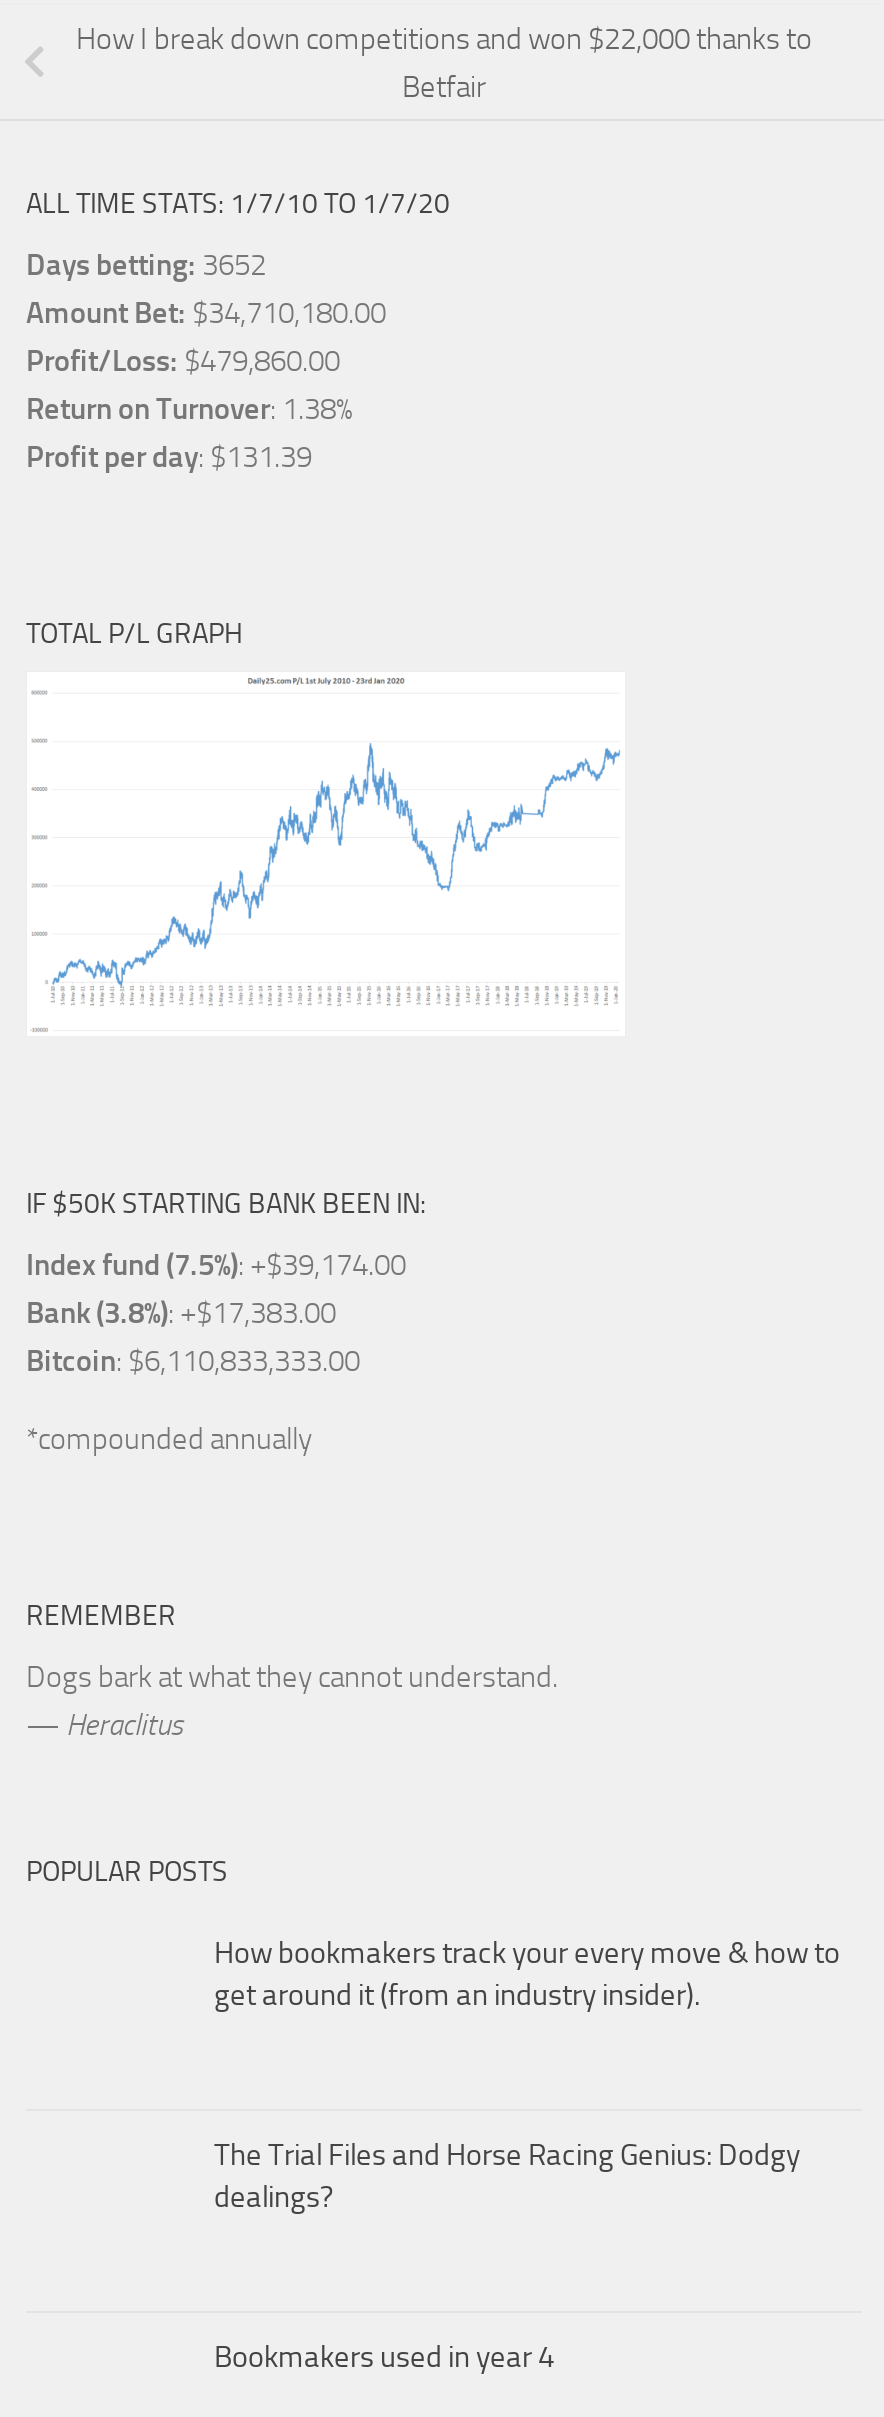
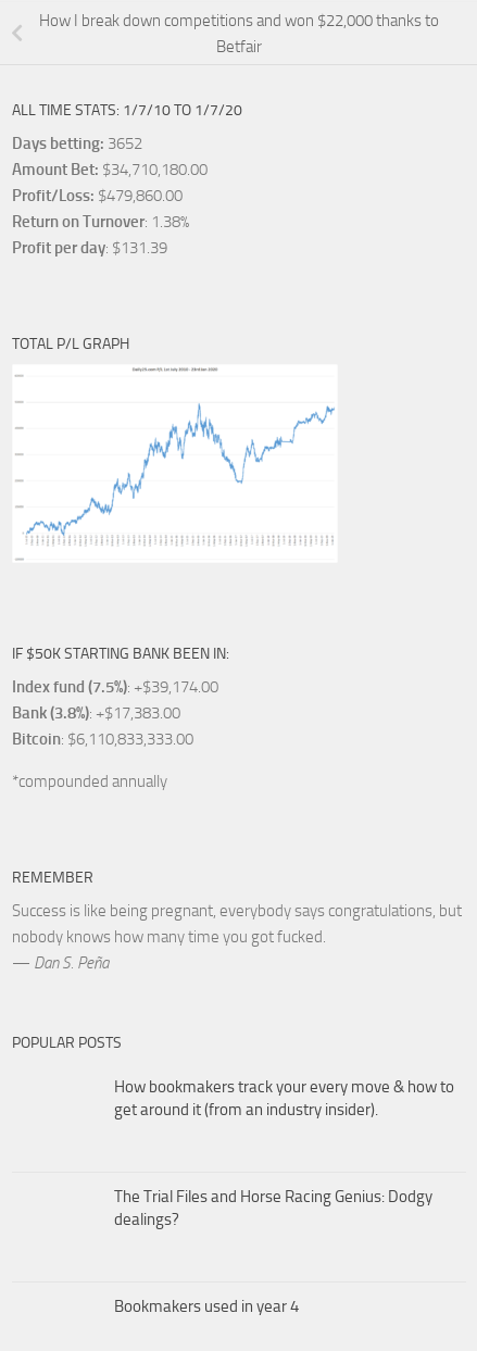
- Dogs bark at what they cannot understand.
- — Heraclitus
+ Success is like being pregnant, everybody says congratulations, but
+ nobody knows how many time you got fucked.
+ — Dan S. Peña
